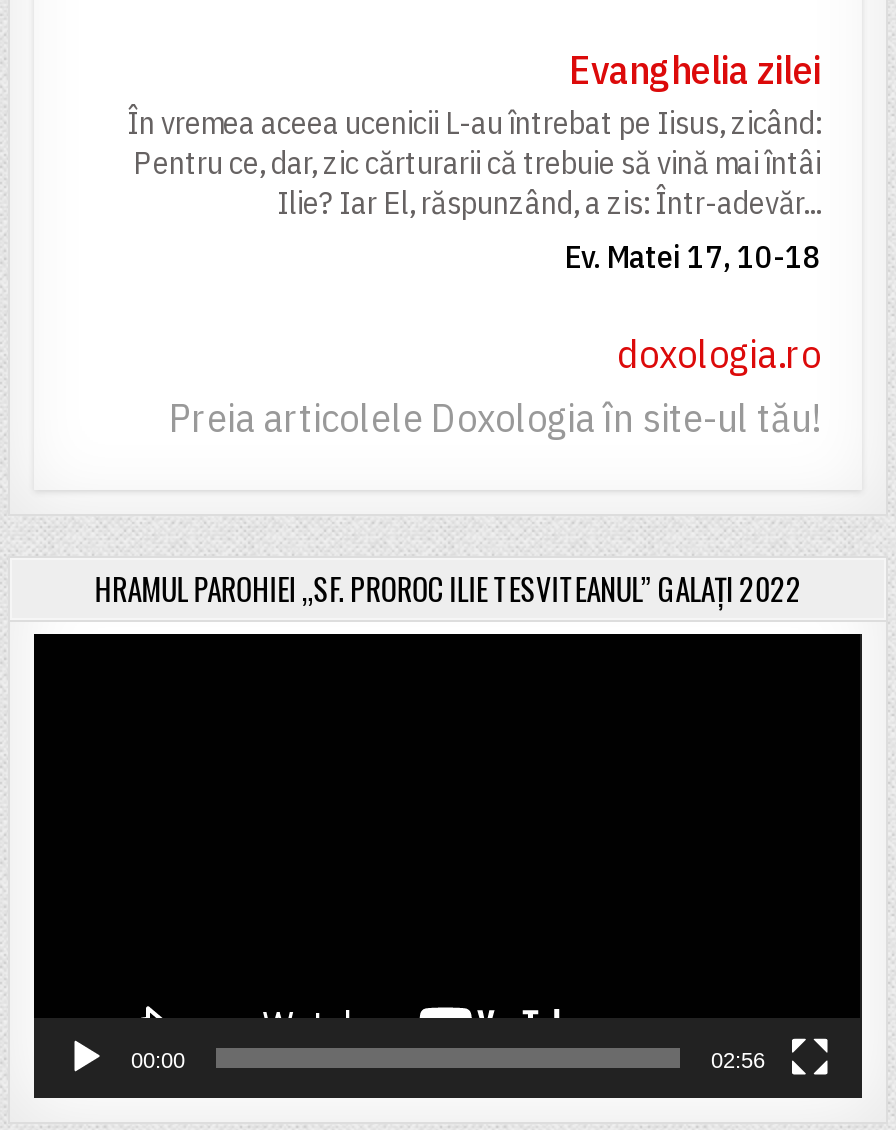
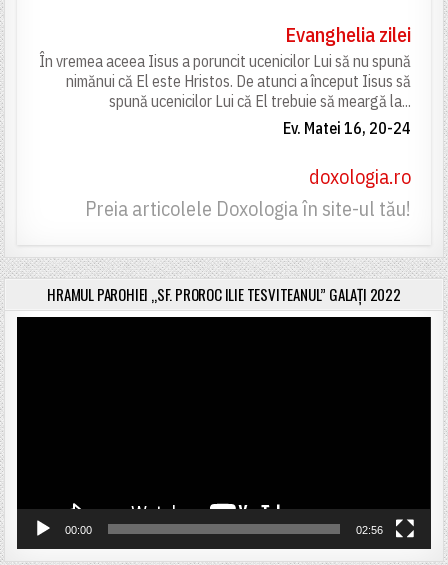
- În vremea aceea ucenicii L-au întrebat pe Iisus, zicând:
- Pentru ce, dar, zic cărturarii că trebuie să vină mai întâi
- Ilie? Iar El, răspunzând, a zis: Într-adevăr...
- Ev. Matei 17, 10-18
+ În vremea aceea Iisus a poruncit ucenicilor Lui să nu spună
+ nimănui că El este Hristos. De atunci a început Iisus să
+ spună ucenicilor Lui că El trebuie să meargă la...
+ Ev. Matei 16, 20-24
